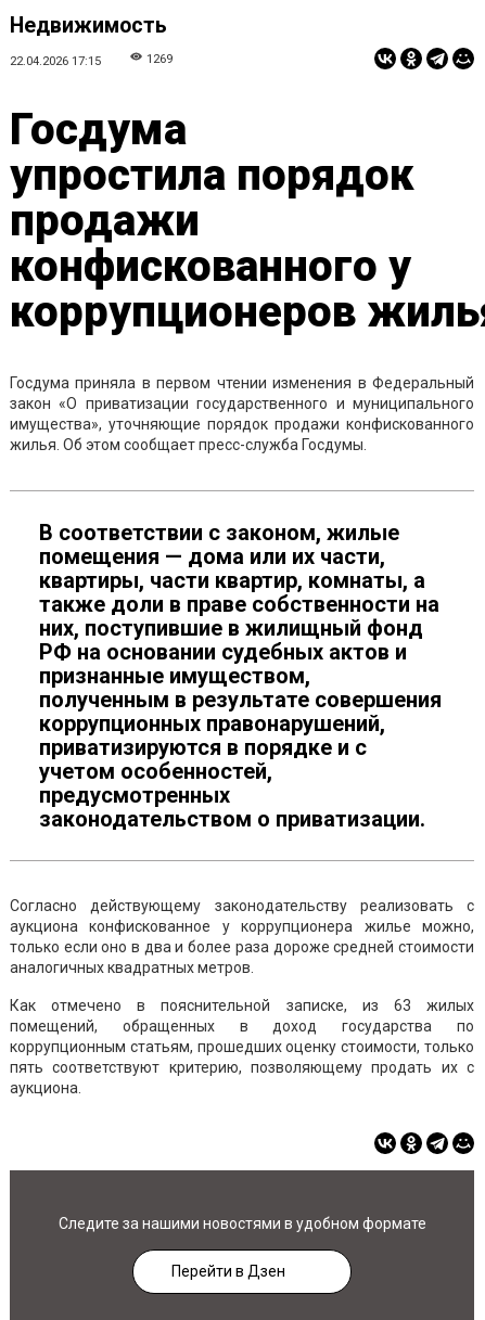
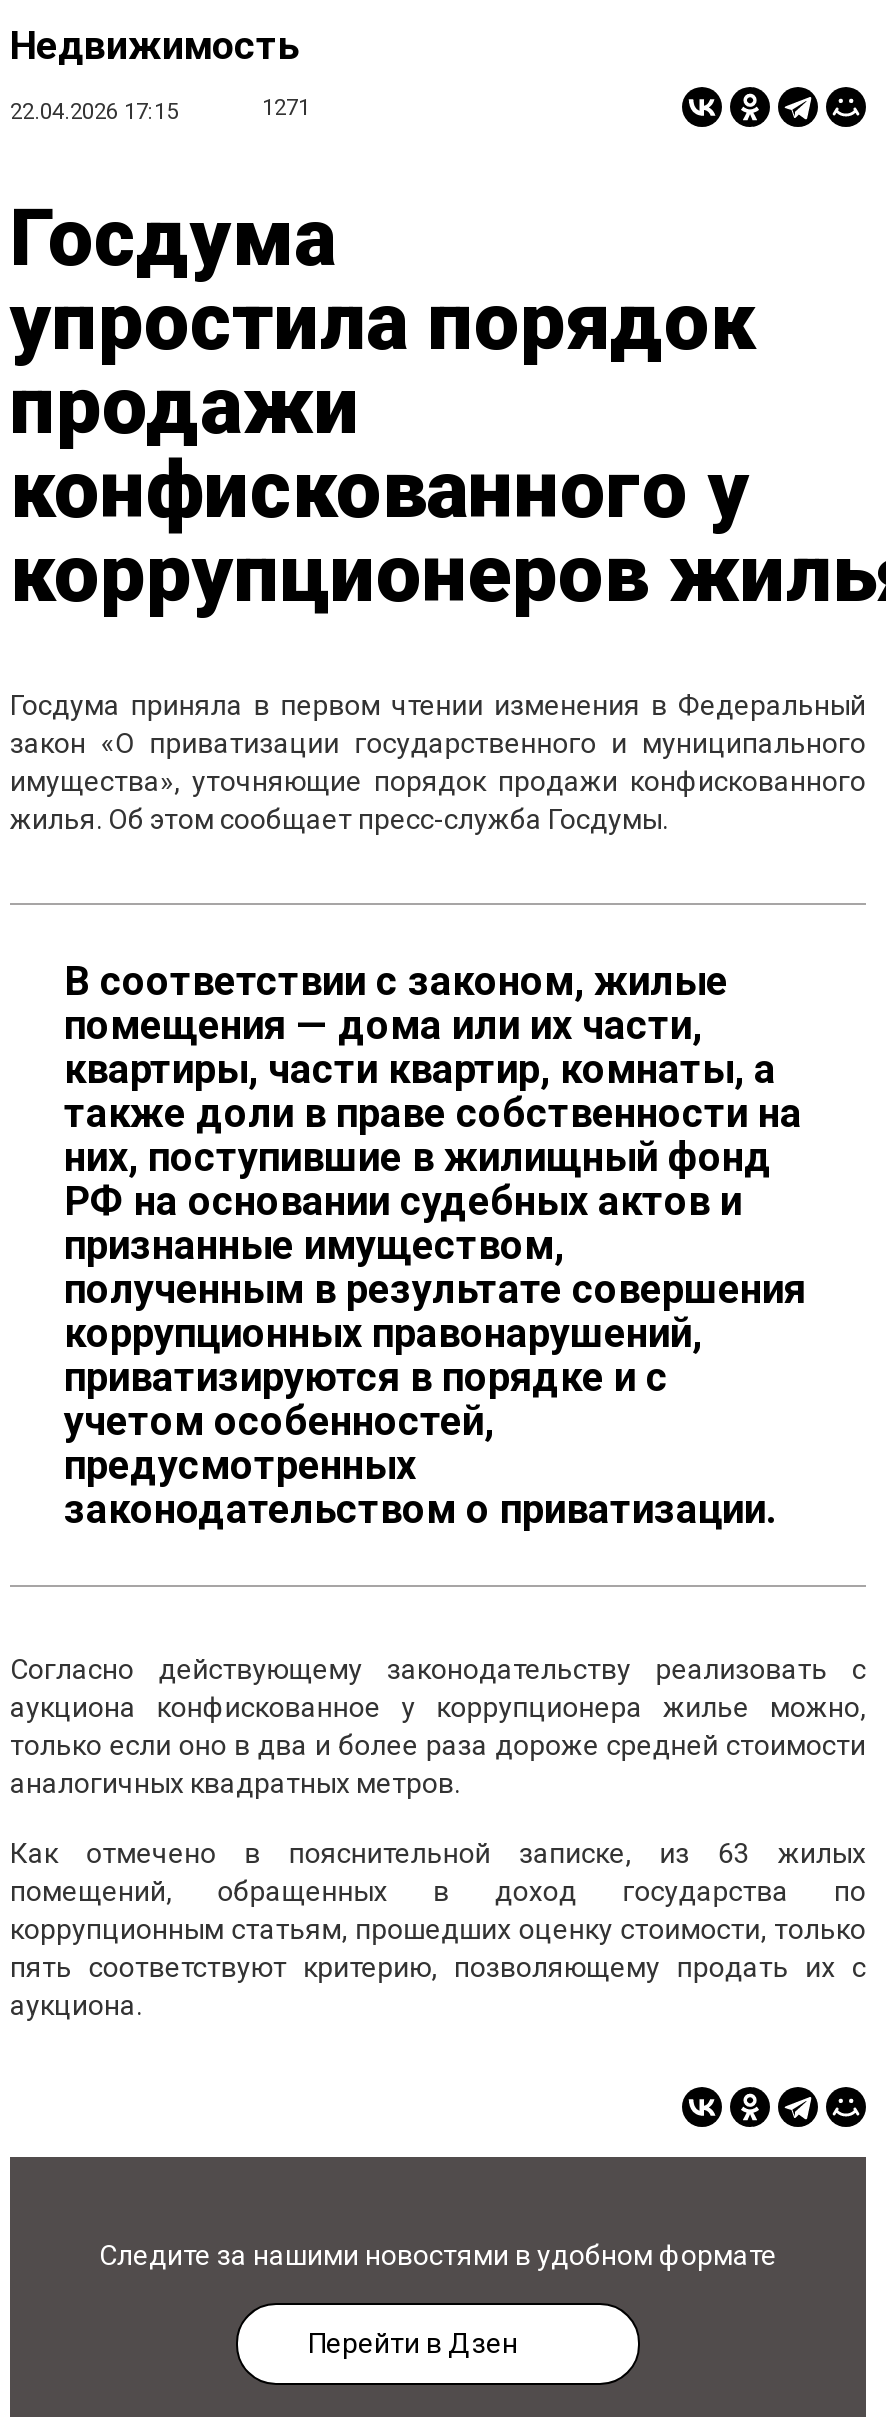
- 1269
+ 1271
